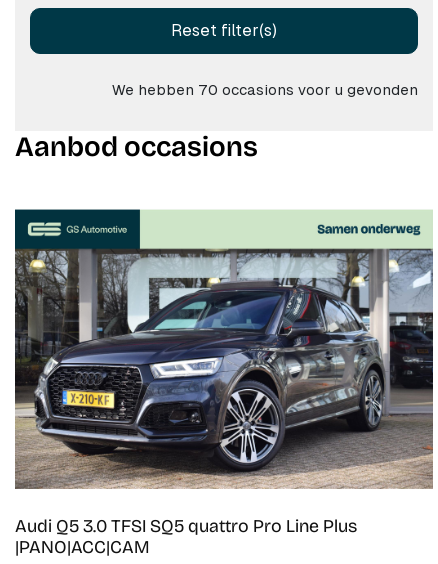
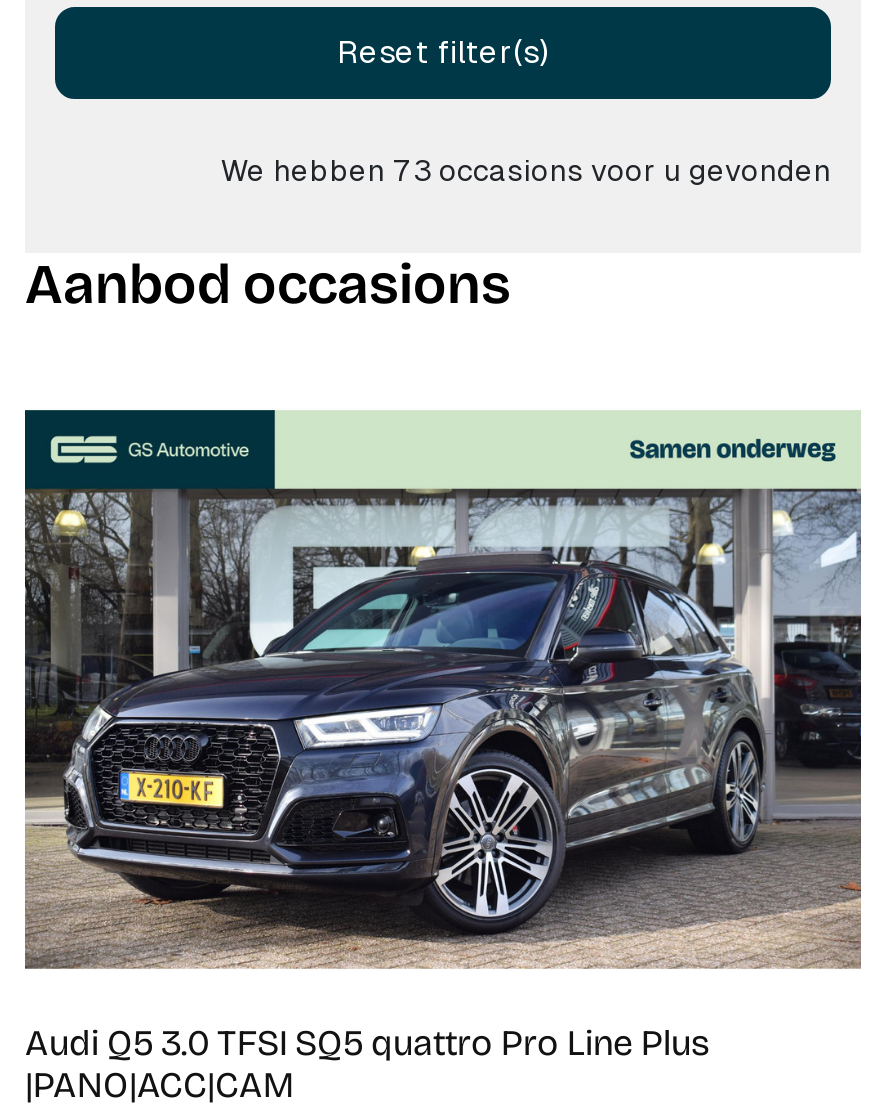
- We hebben 70 occasions voor u gevonden
+ We hebben 73 occasions voor u gevonden
